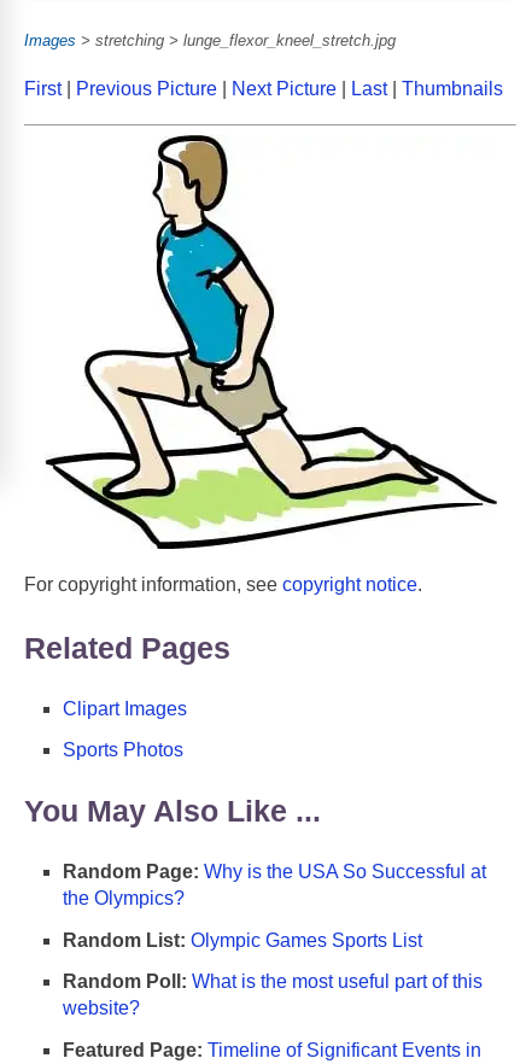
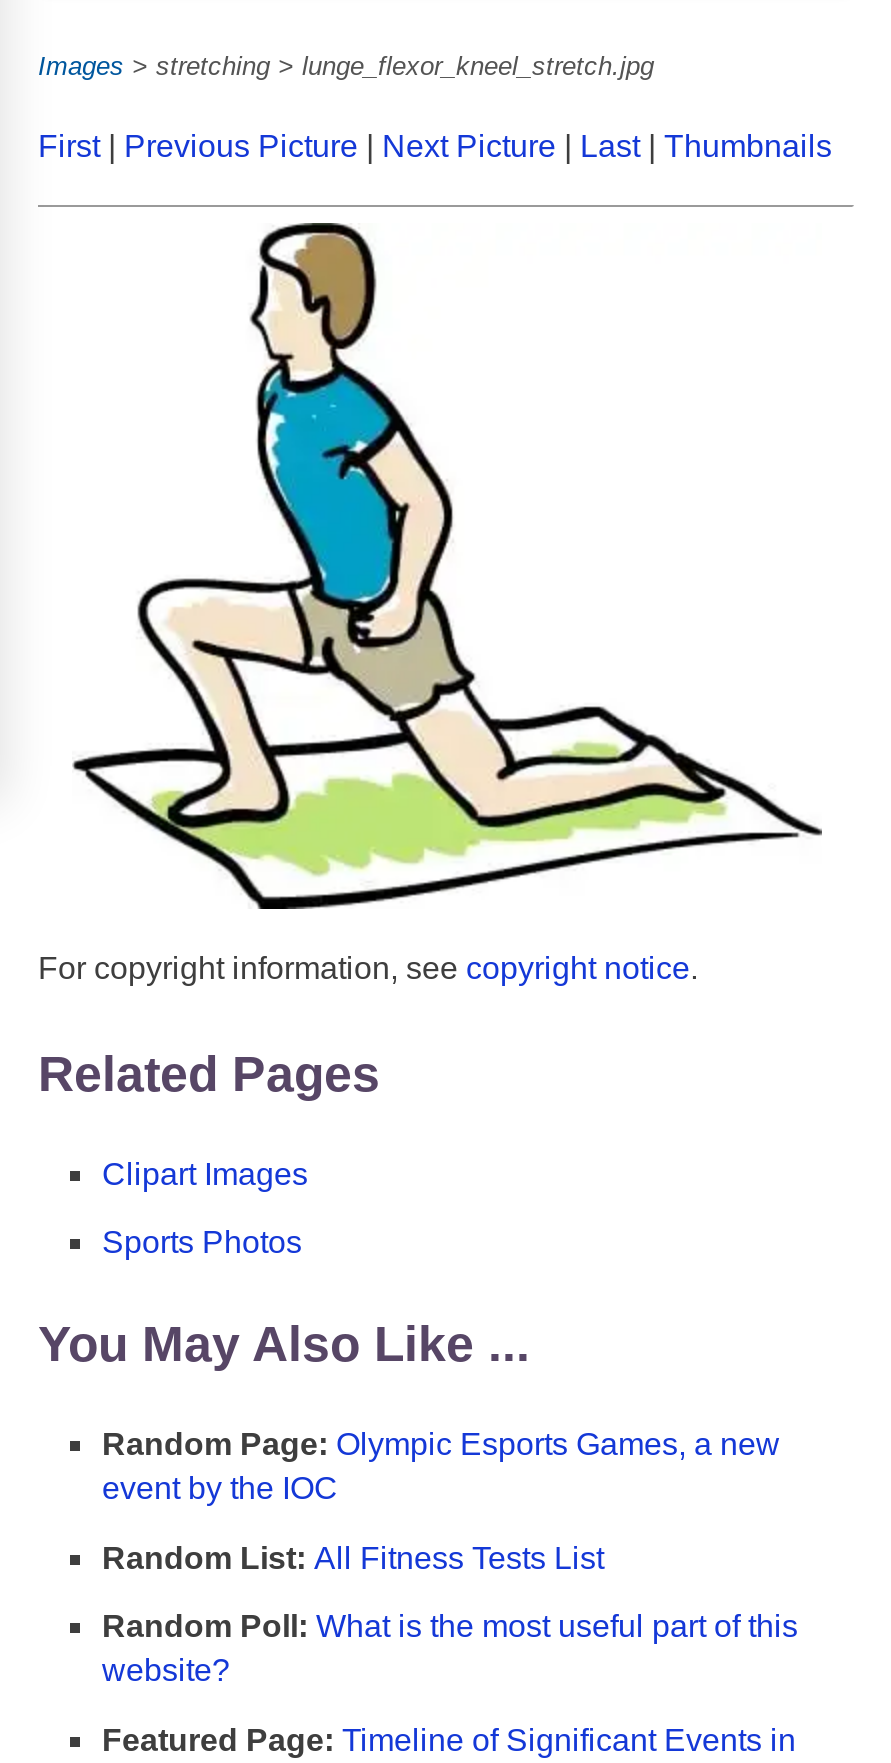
- Random Page: Why is the USA So Successful at
- the Olympics?
+ Random Page: Olympic Esports Games, a new
+ event by the IOC

- Random List: Olympic Games Sports List
+ Random List: All Fitness Tests List
